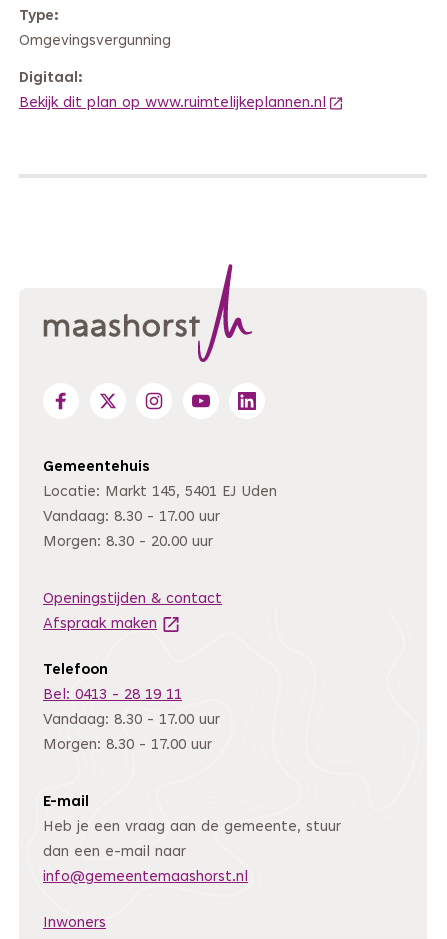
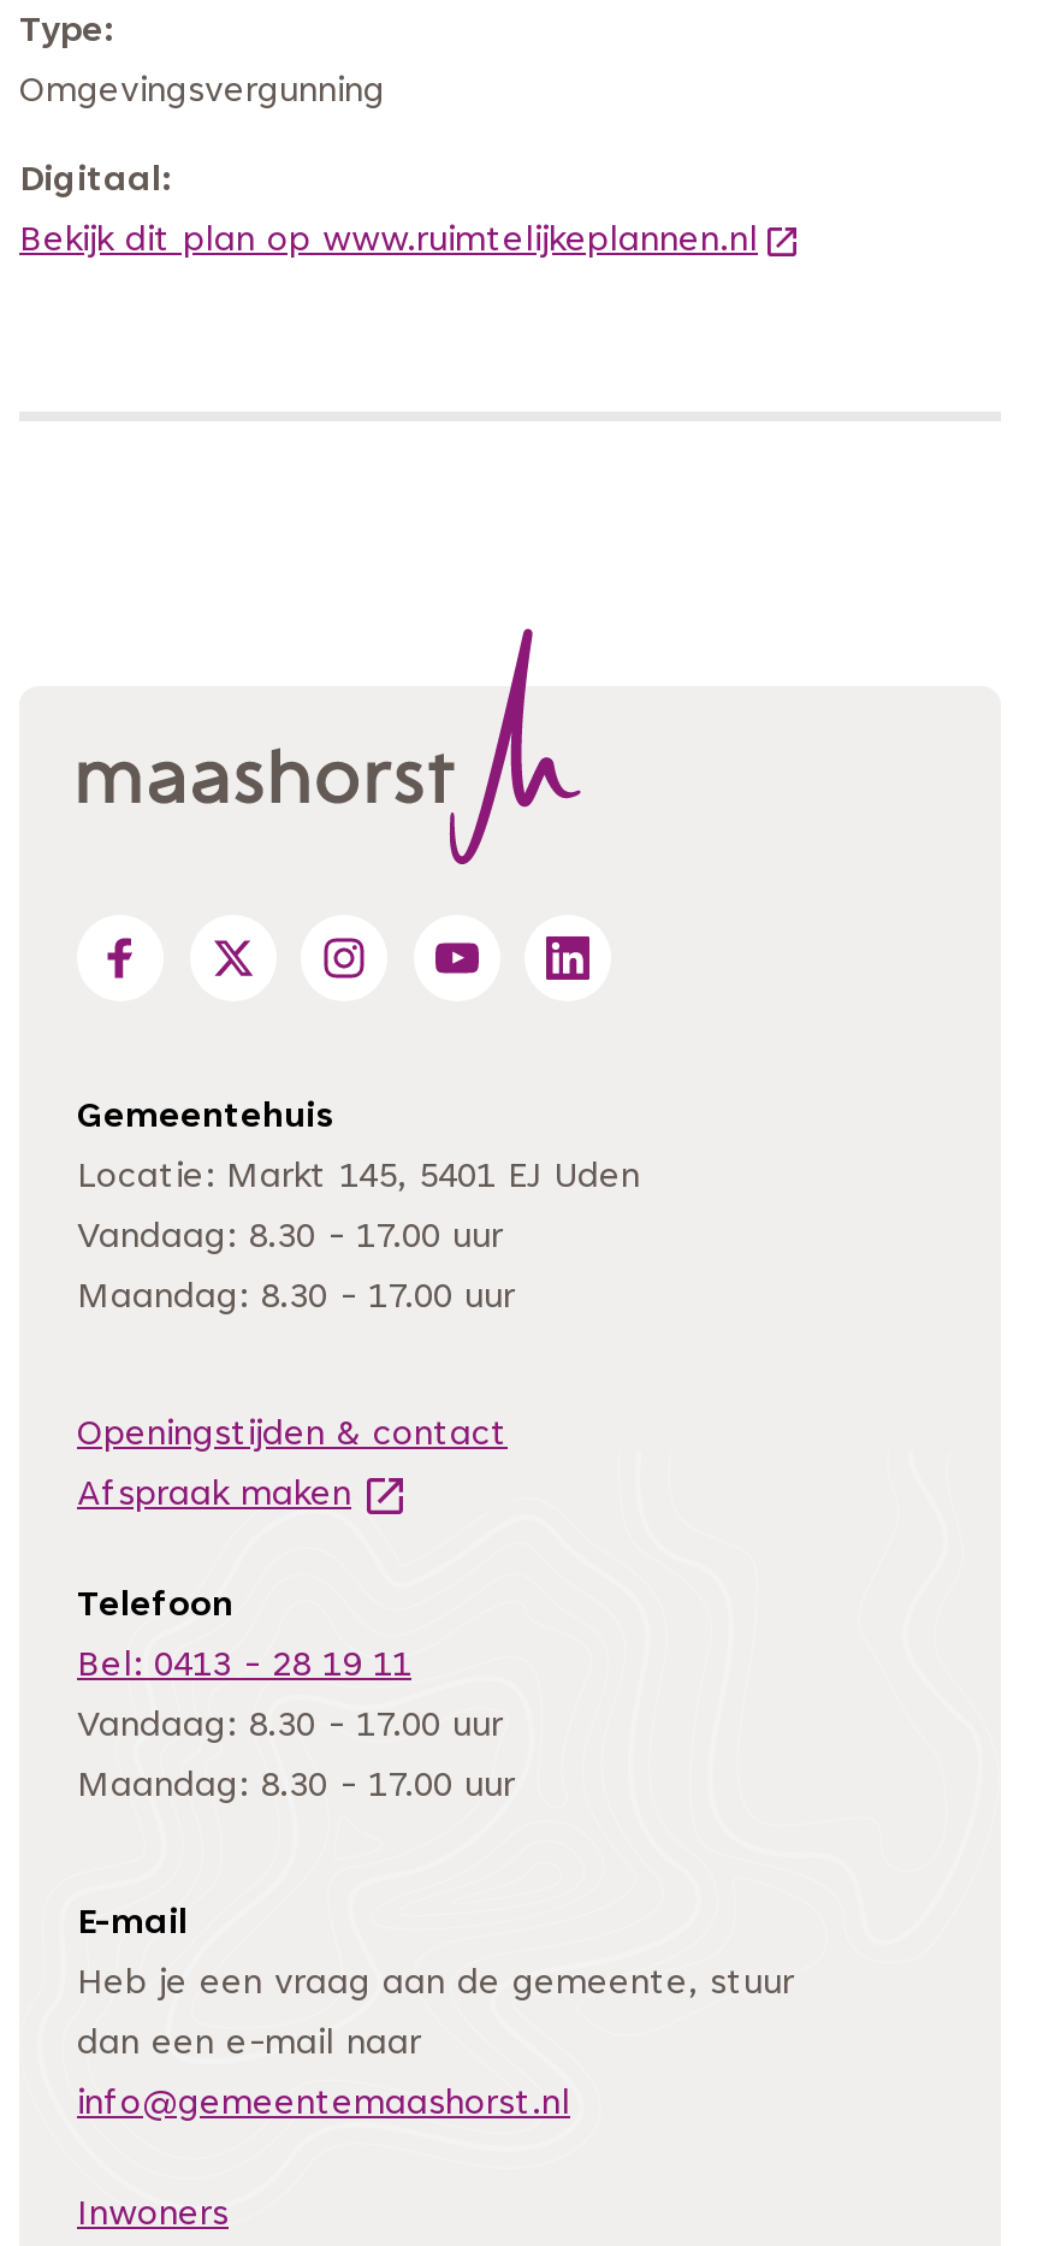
- Morgen: 8.30 - 20.00 uur
+ Maandag: 8.30 - 17.00 uur

- Morgen: 8.30 - 17.00 uur
+ Maandag: 8.30 - 17.00 uur
